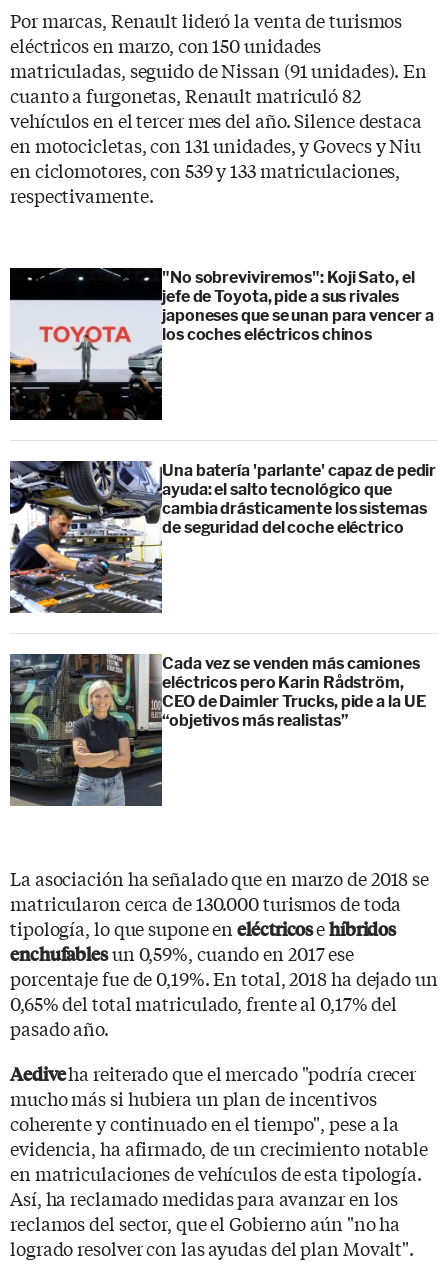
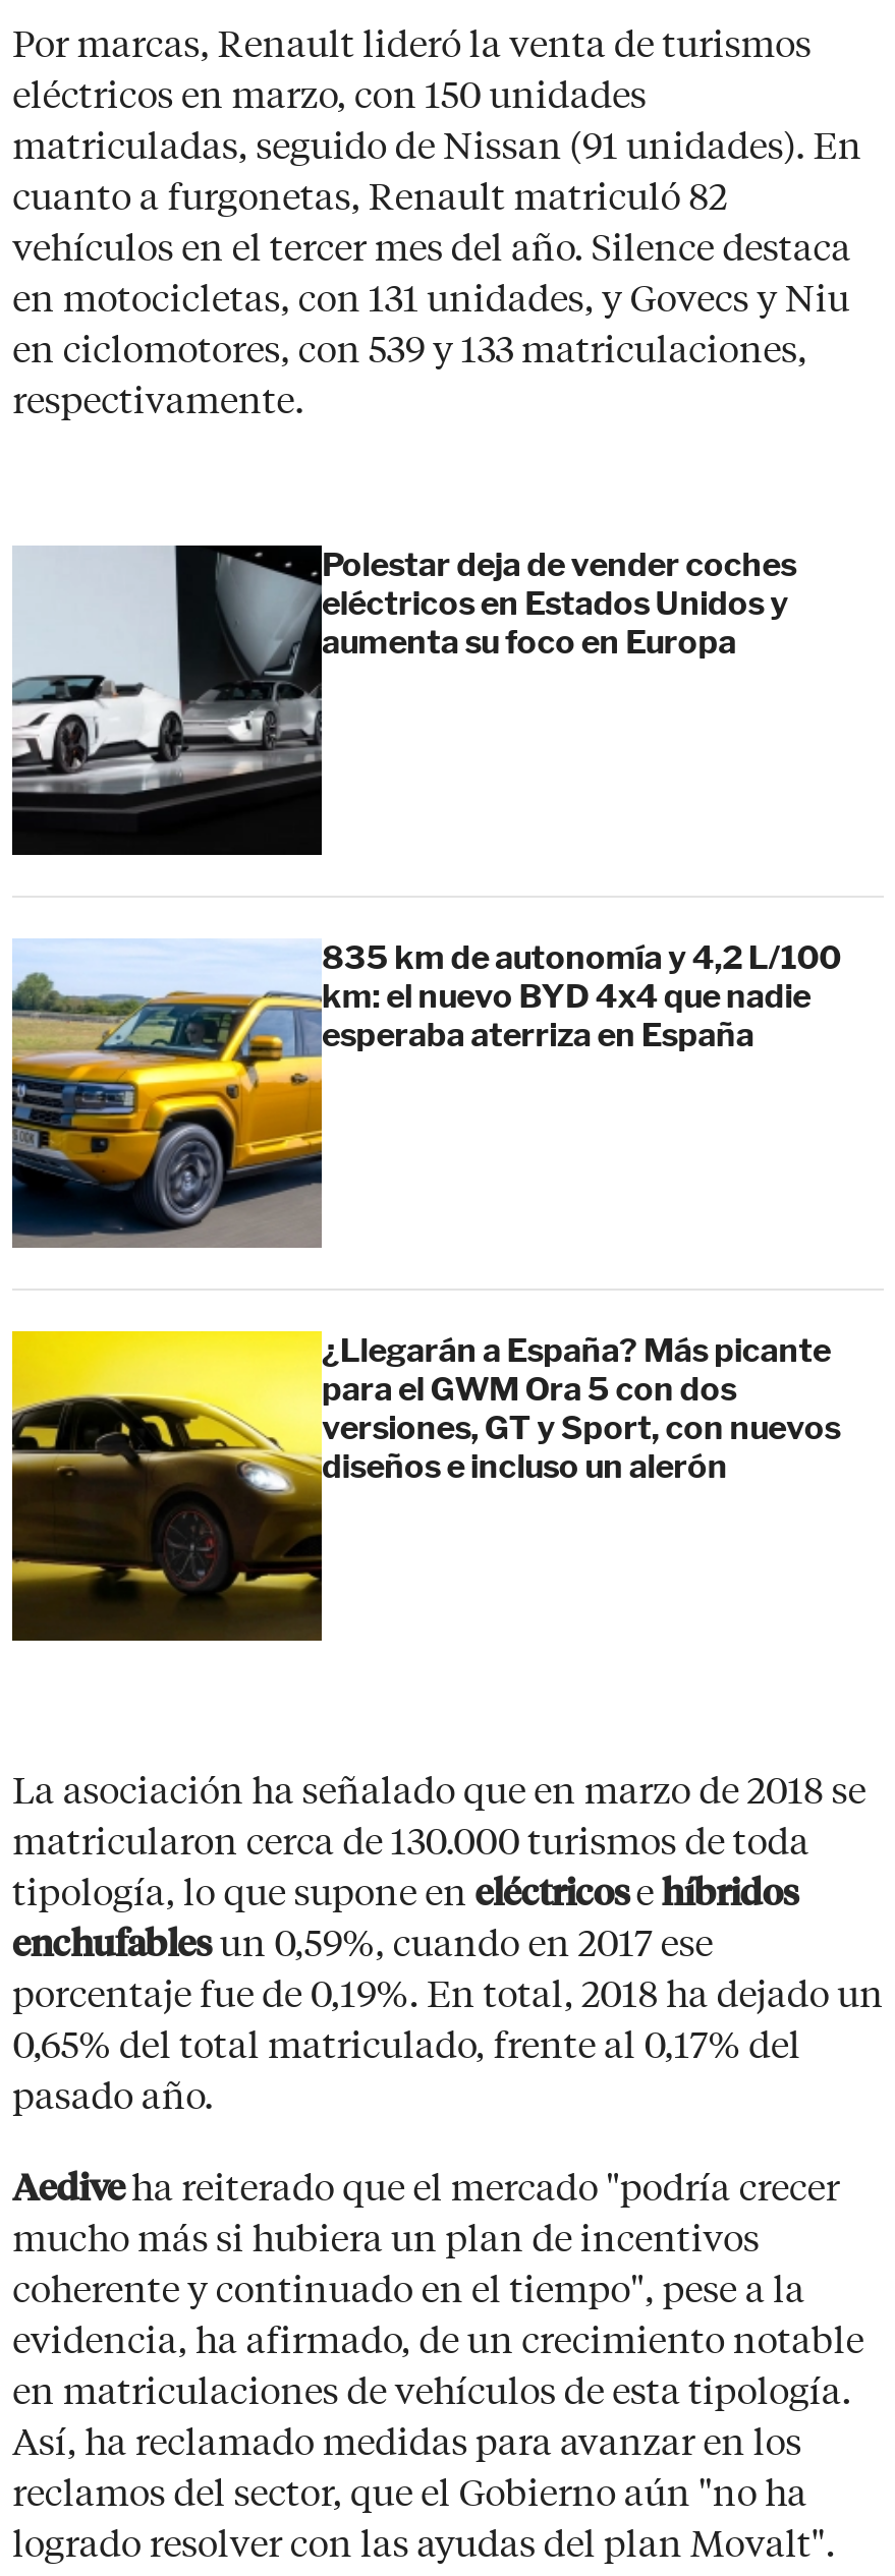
- [image]
- "No sobreviviremos": Koji Sato, el
- jefe de Toyota, pide a sus rivales
- japoneses que se unan para vencer a
- los coches eléctricos chinos
+ [image]
+ Polestar deja de vender coches
+ eléctricos en Estados Unidos y
+ aumenta su foco en Europa

- [image]
- Una batería 'parlante' capaz de pedir
- ayuda: el salto tecnológico que
- cambia drásticamente los sistemas
- de seguridad del coche eléctrico
+ [image]
+ 835 km de autonomía y 4,2 L/100
+ km: el nuevo BYD 4x4 que nadie
+ esperaba aterriza en España

- [image]
- Cada vez se venden más camiones
- eléctricos pero Karin Rådström,
- CEO de Daimler Trucks, pide a la UE
- “objetivos más realistas”
+ [image]
+ ¿Llegarán a España? Más picante
+ para el GWM Ora 5 con dos
+ versiones, GT y Sport, con nuevos
+ diseños e incluso un alerón
